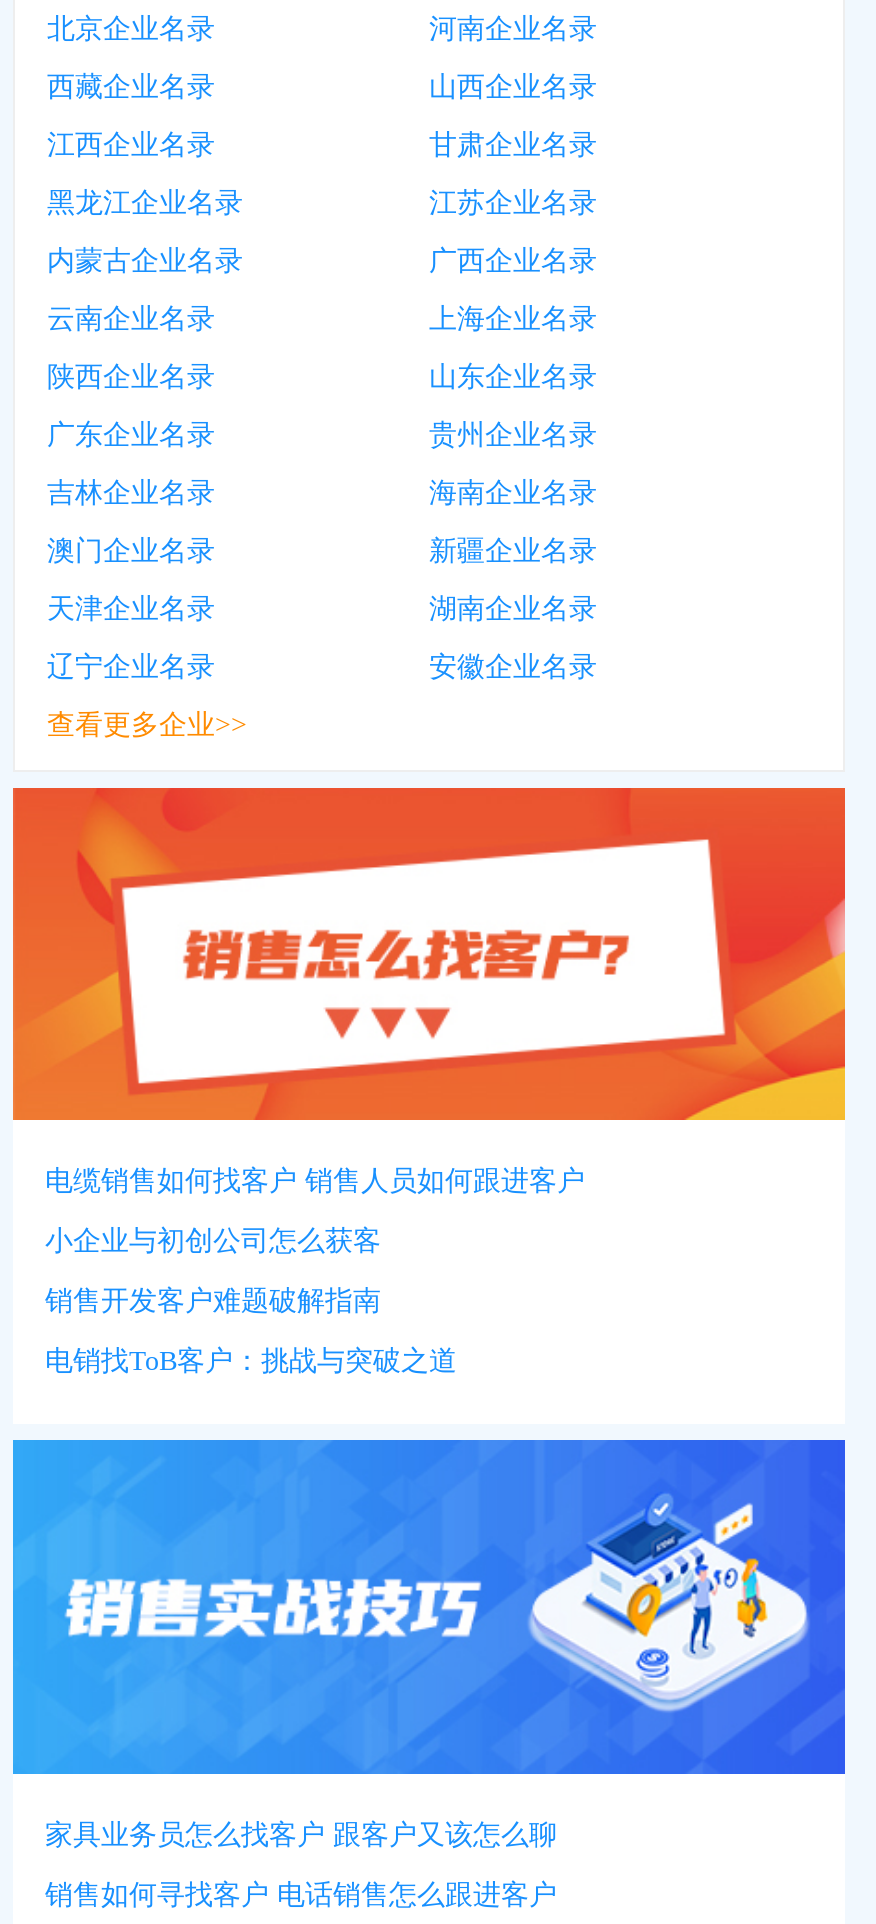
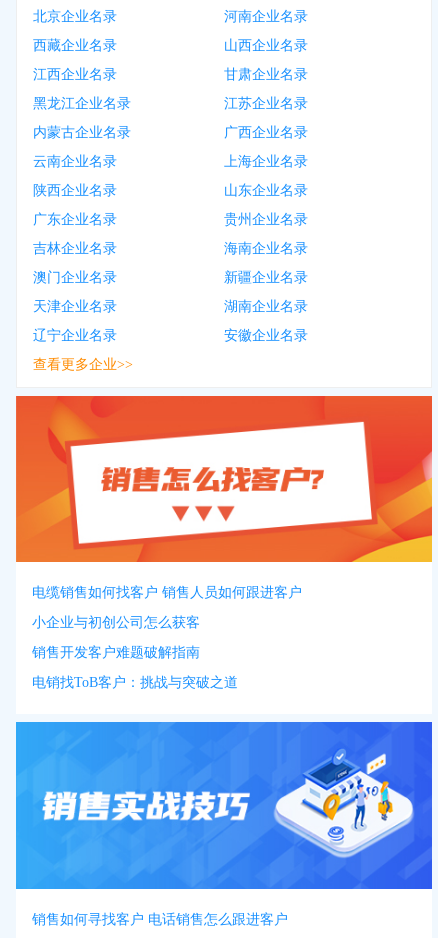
- 家具业务员怎么找客户 跟客户又该怎么聊
